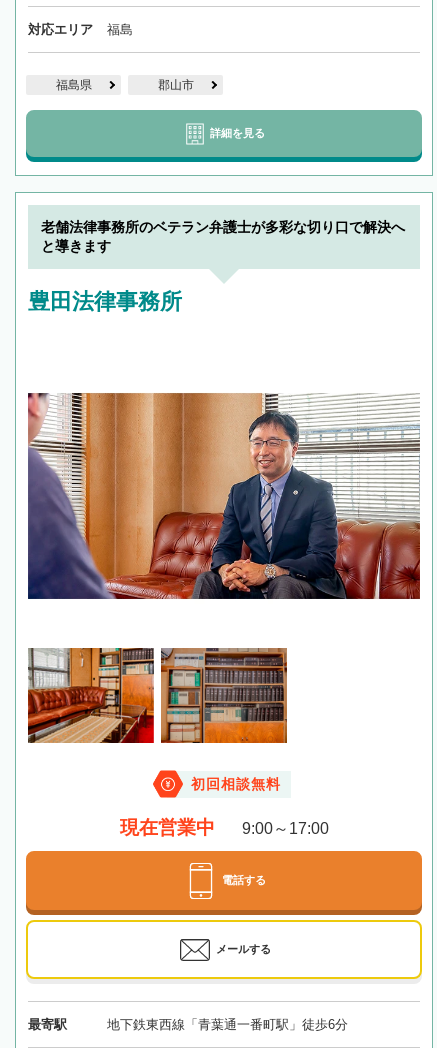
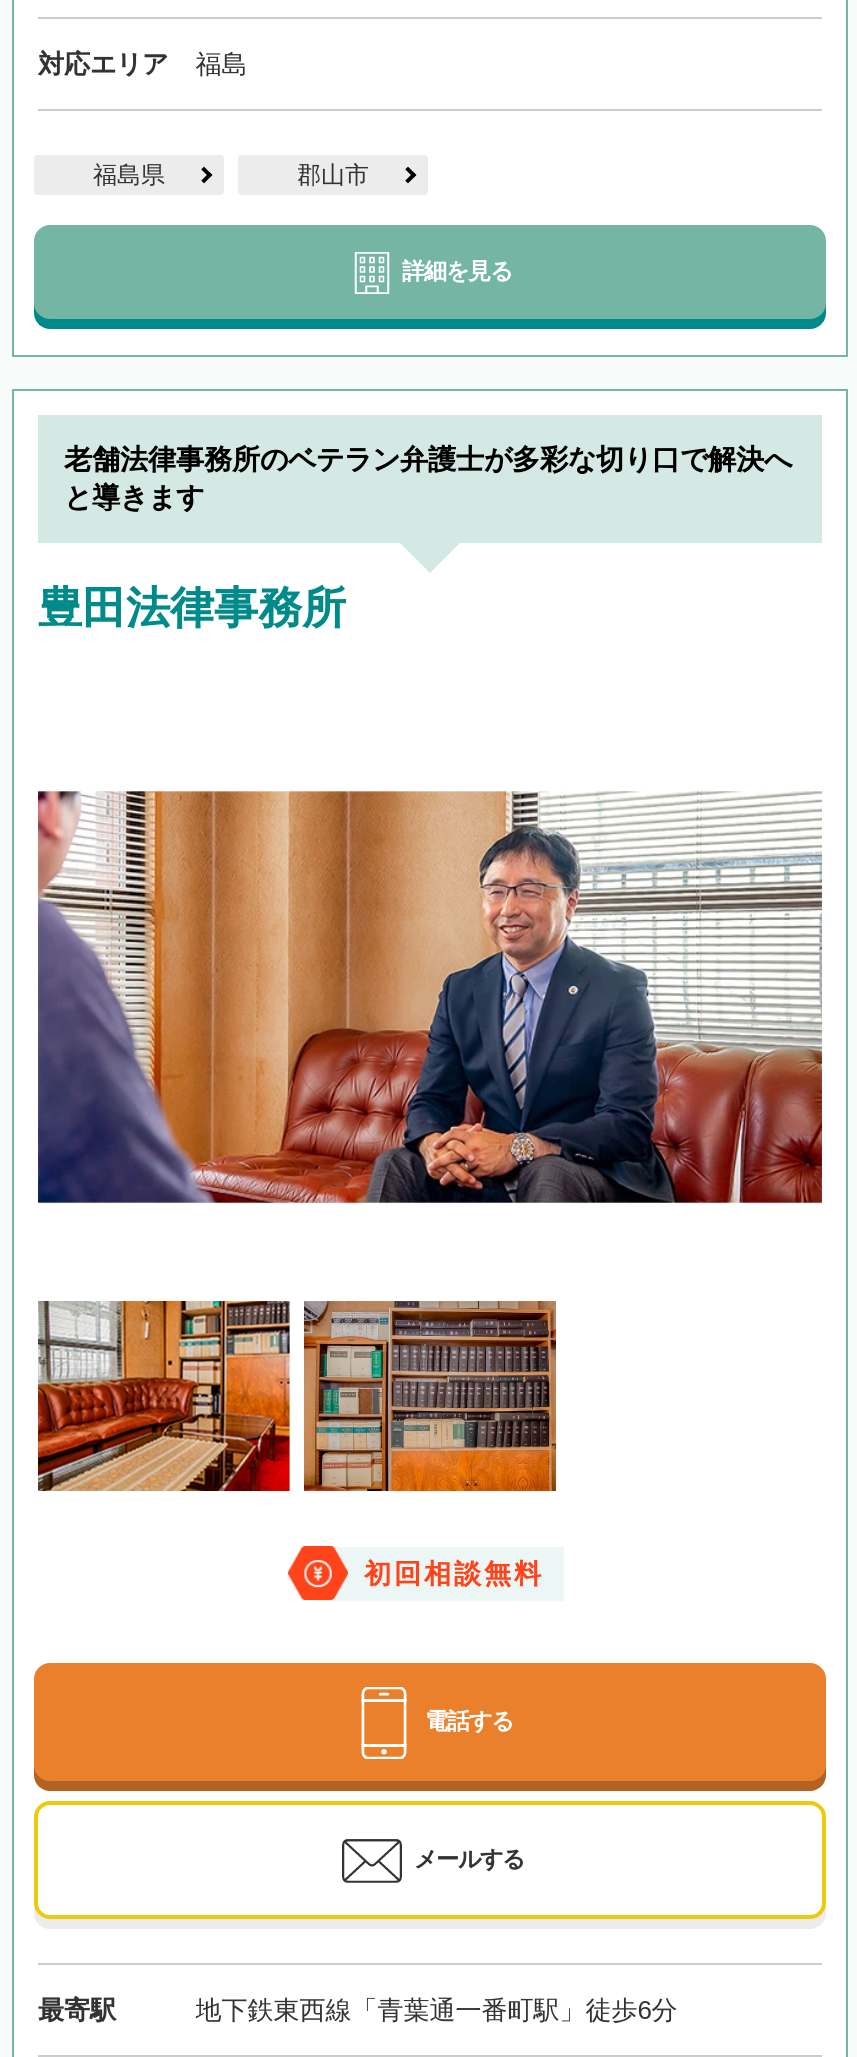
- 現在営業中
- 9:00～17:00
